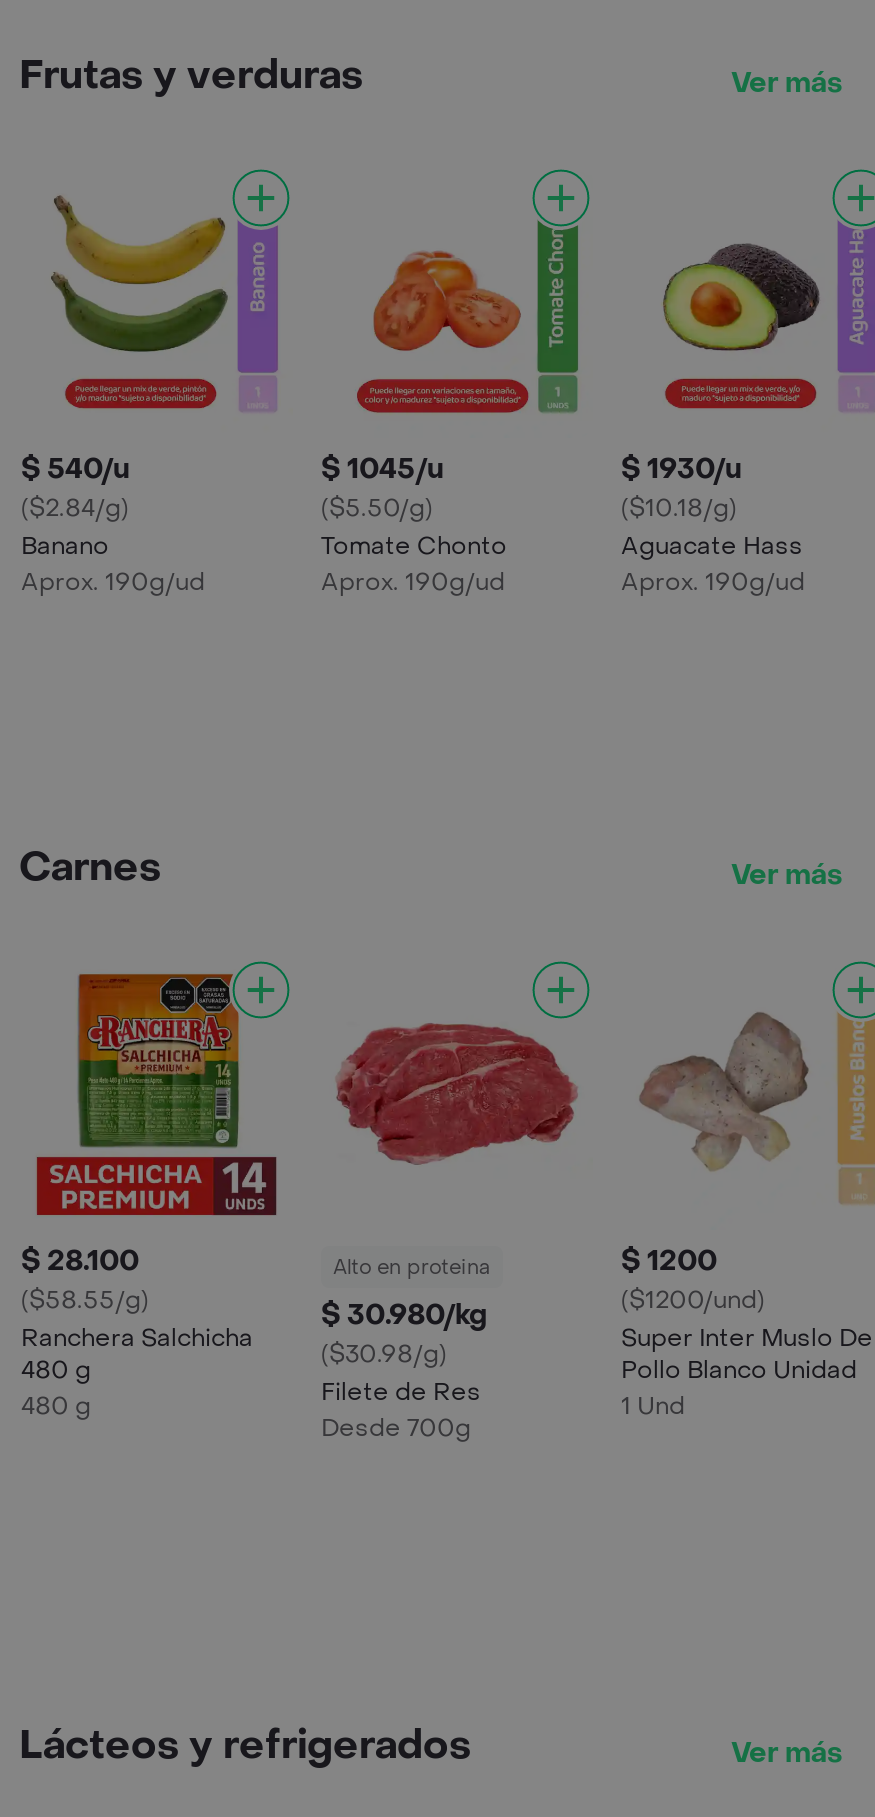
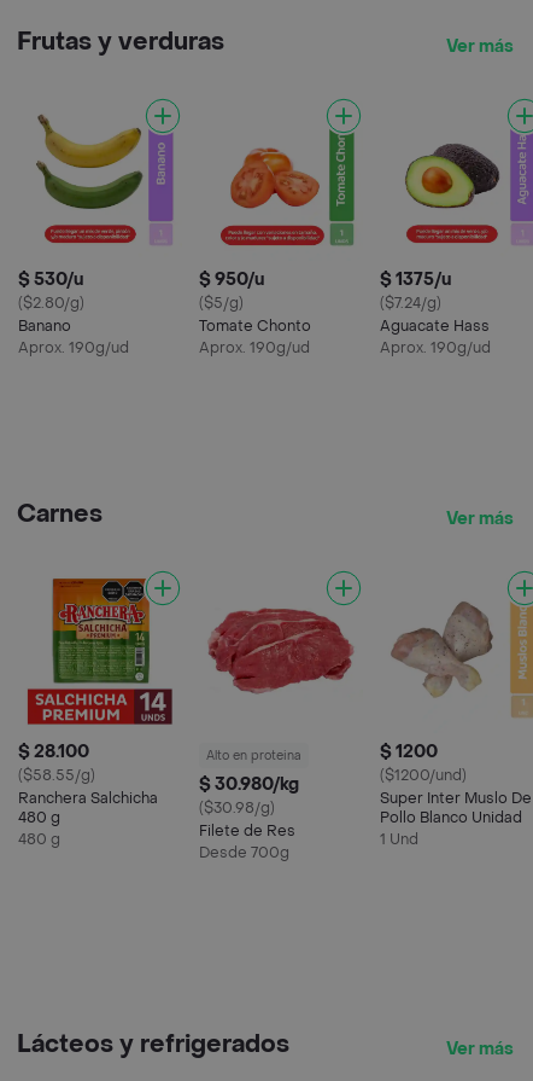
- $ 540/u
- ($2.84/g)
+ $ 530/u
+ ($2.80/g)

- $ 1045/u
- ($5.50/g)
+ $ 950/u
+ ($5/g)

- $ 1930/u
- ($10.18/g)
+ $ 1375/u
+ ($7.24/g)
